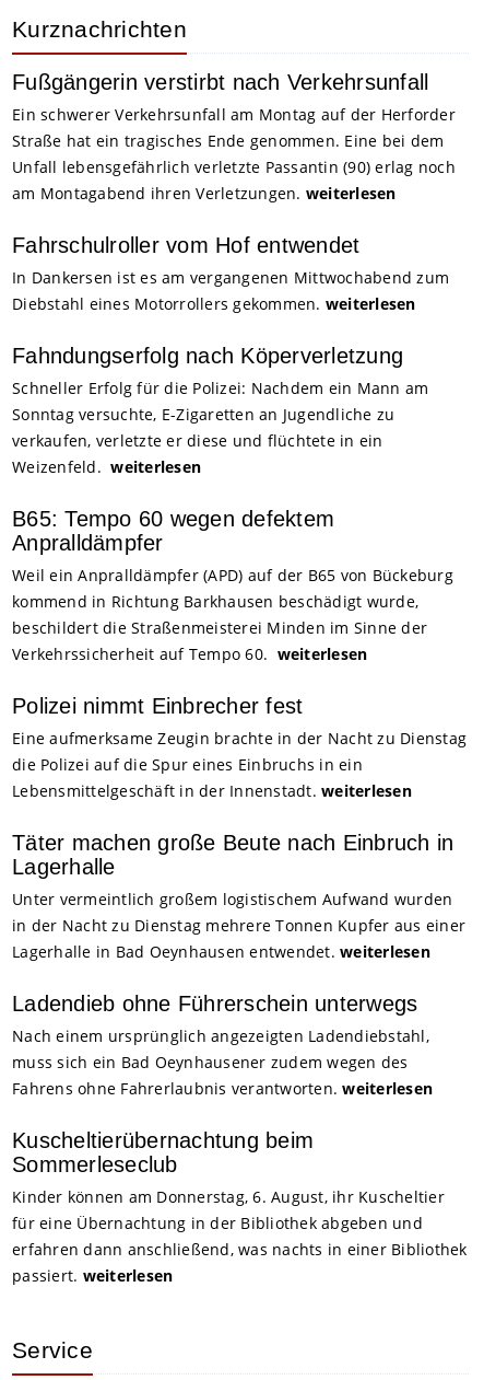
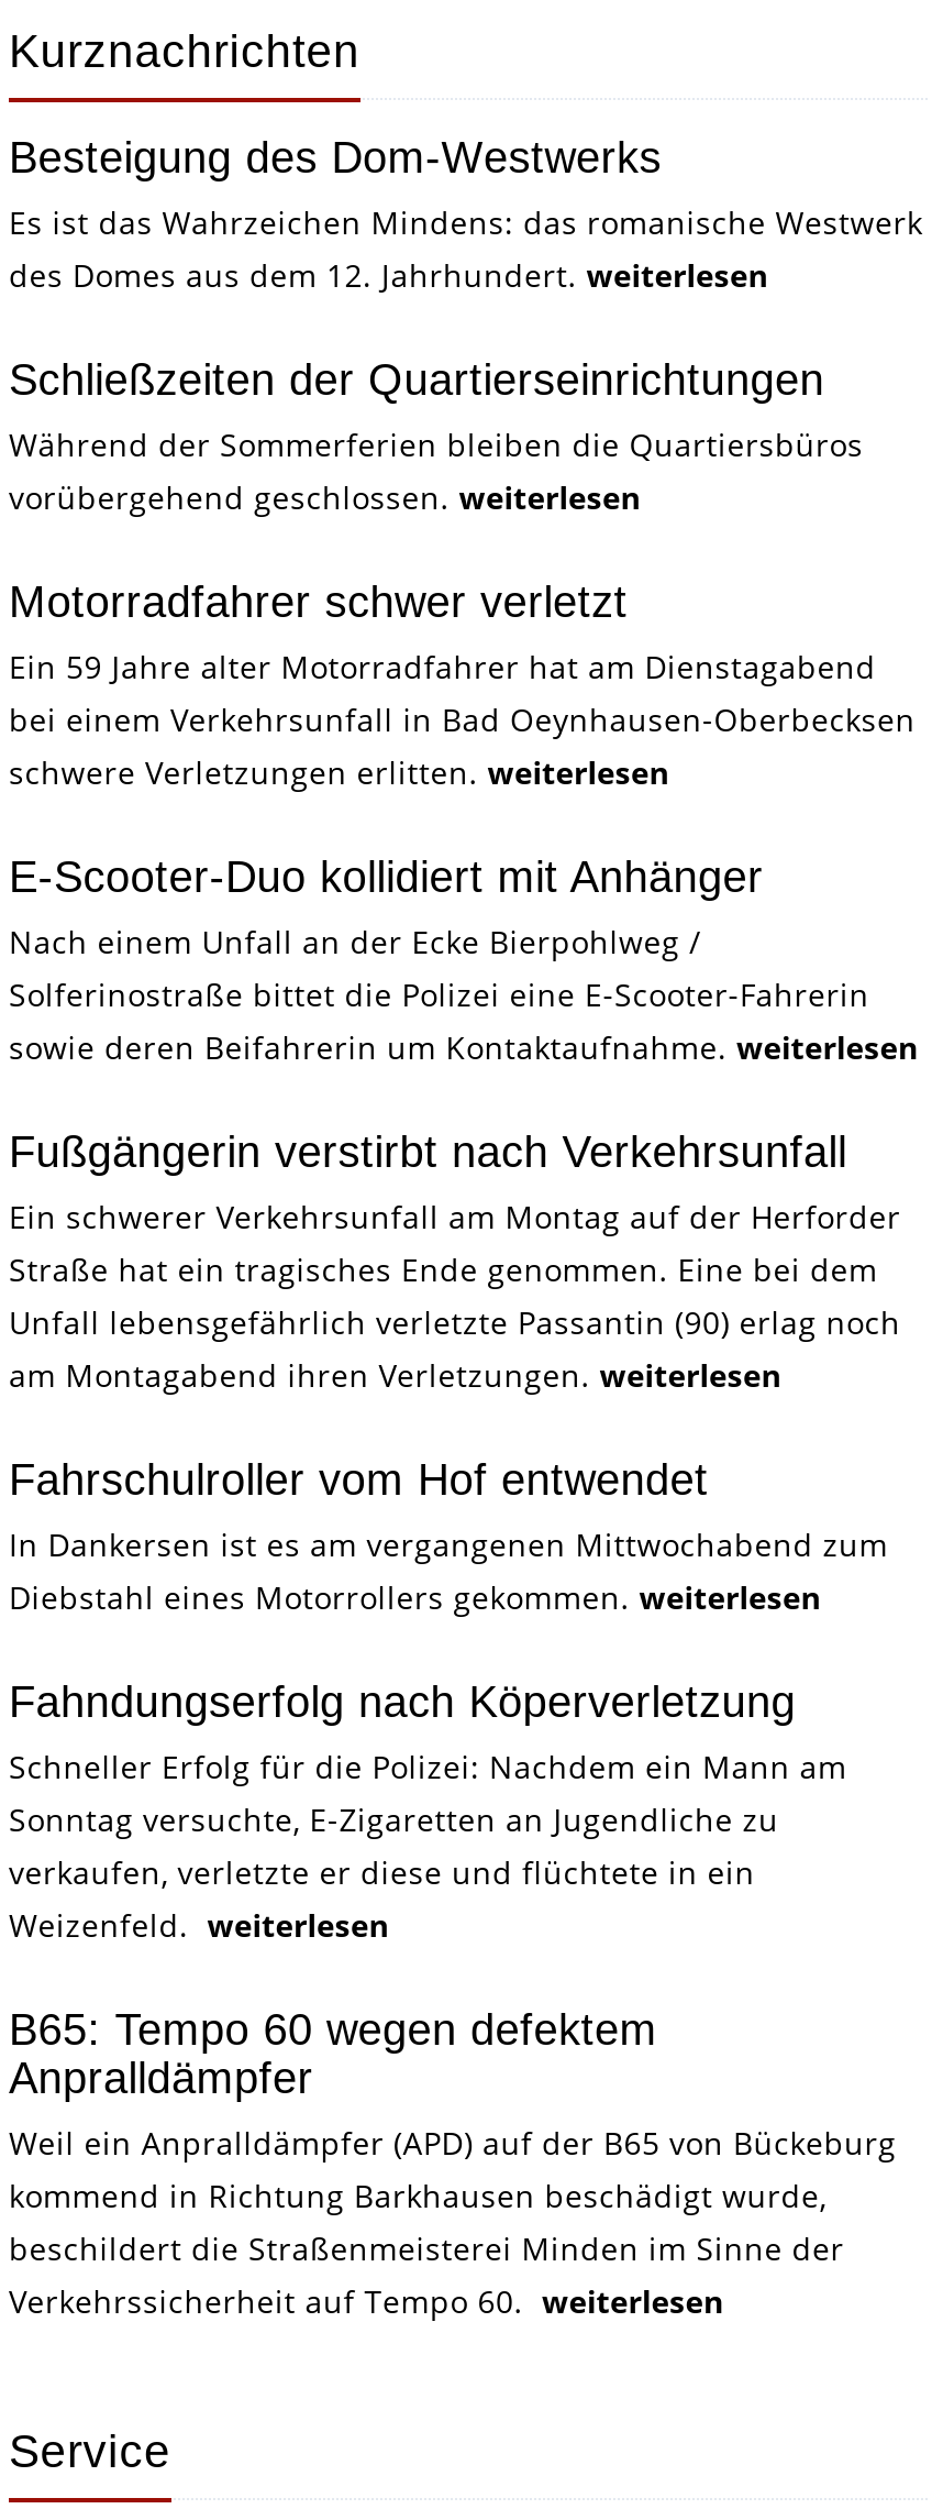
+ Besteigung des Dom-Westwerks
+ Es ist das Wahrzeichen Mindens: das romanische Westwerk
+ des Domes aus dem 12. Jahrhundert. weiterlesen
+ Schließzeiten der Quartierseinrichtungen
+ Während der Sommerferien bleiben die Quartiersbüros
+ vorübergehend geschlossen. weiterlesen
+ Motorradfahrer schwer verletzt
+ Ein 59 Jahre alter Motorradfahrer hat am Dienstagabend
+ bei einem Verkehrsunfall in Bad Oeynhausen-Oberbecksen
+ schwere Verletzungen erlitten. weiterlesen
+ E-Scooter-Duo kollidiert mit Anhänger
+ Nach einem Unfall an der Ecke Bierpohlweg /
+ Solferinostraße bittet die Polizei eine E-Scooter-Fahrerin
+ sowie deren Beifahrerin um Kontaktaufnahme. weiterlesen

moved down: Fußgängerin verstirbt nach Verkehrsunfall | Ein schwerer Verkehrsunfall am Montag auf der Herforder | Straße hat ein tragisches Ende genommen. Eine bei dem | ... | beschildert die Straßenmeisterei Minden im Sinne der | Verkehrssicherheit auf Tempo 60. weiterlesen

- Polizei nimmt Einbrecher fest
- Eine aufmerksame Zeugin brachte in der Nacht zu Dienstag
- die Polizei auf die Spur eines Einbruchs in ein
- Lebensmittelgeschäft in der Innenstadt. weiterlesen
- Täter machen große Beute nach Einbruch in
- Lagerhalle
- Unter vermeintlich großem logistischem Aufwand wurden
- in der Nacht zu Dienstag mehrere Tonnen Kupfer aus einer
- Lagerhalle in Bad Oeynhausen entwendet. weiterlesen
- Ladendieb ohne Führerschein unterwegs
- Nach einem ursprünglich angezeigten Ladendiebstahl,
- muss sich ein Bad Oeynhausener zudem wegen des
- Fahrens ohne Fahrerlaubnis verantworten. weiterlesen
- Kuscheltierübernachtung beim
- Sommerleseclub
- Kinder können am Donnerstag, 6. August, ihr Kuscheltier
- für eine Übernachtung in der Bibliothek abgeben und
- erfahren dann anschließend, was nachts in einer Bibliothek
- passiert. weiterlesen
